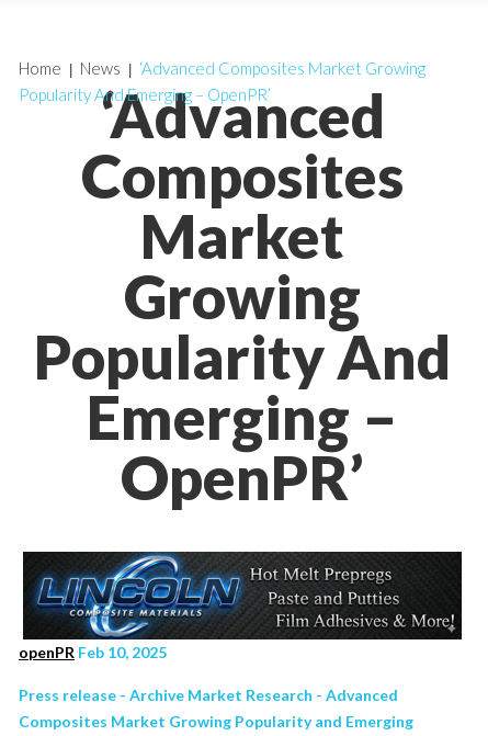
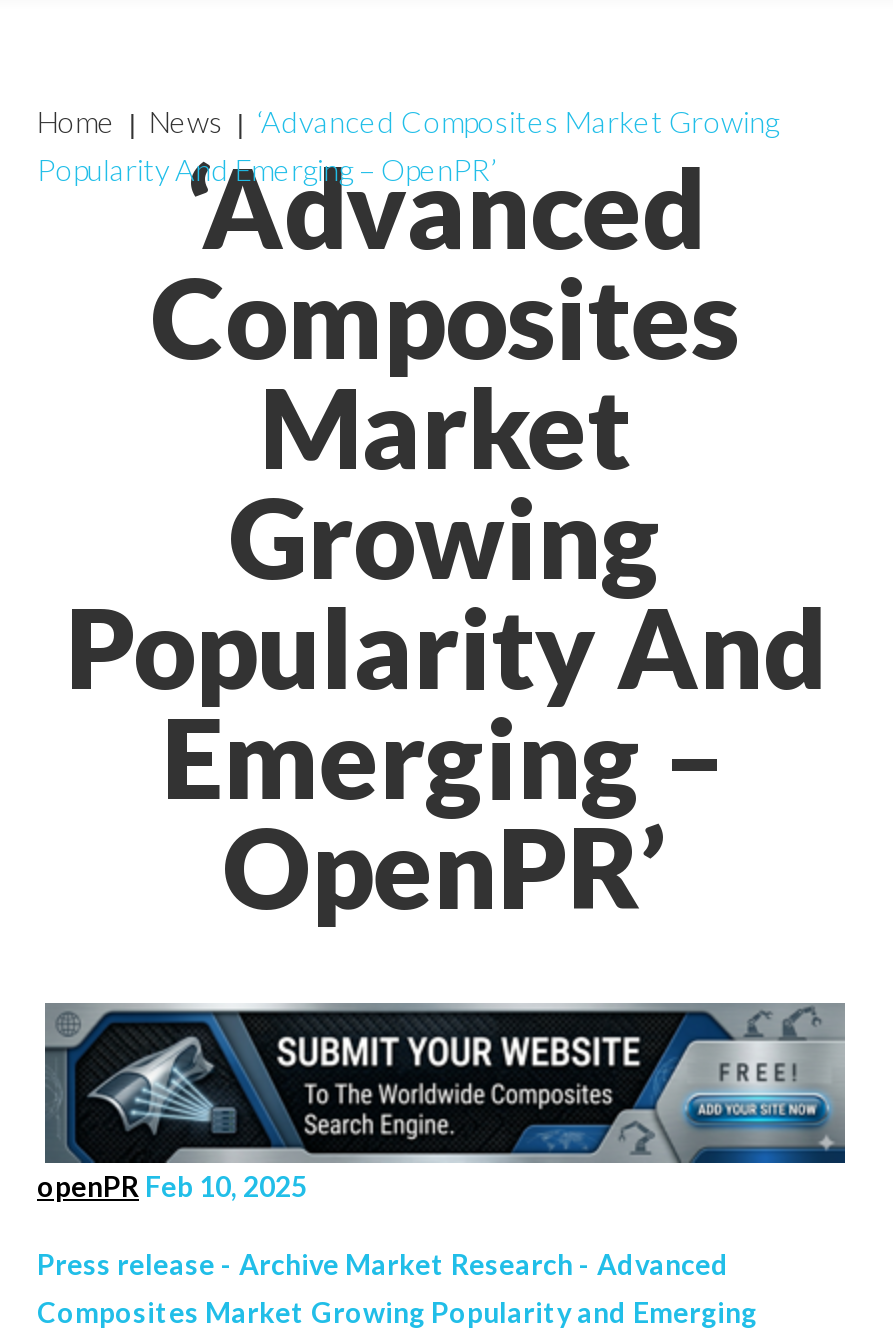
- [image]
+ [image]
